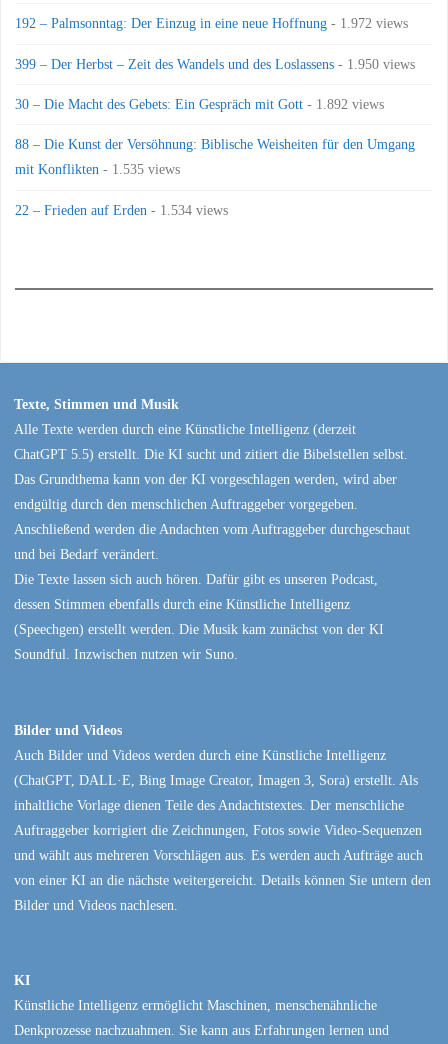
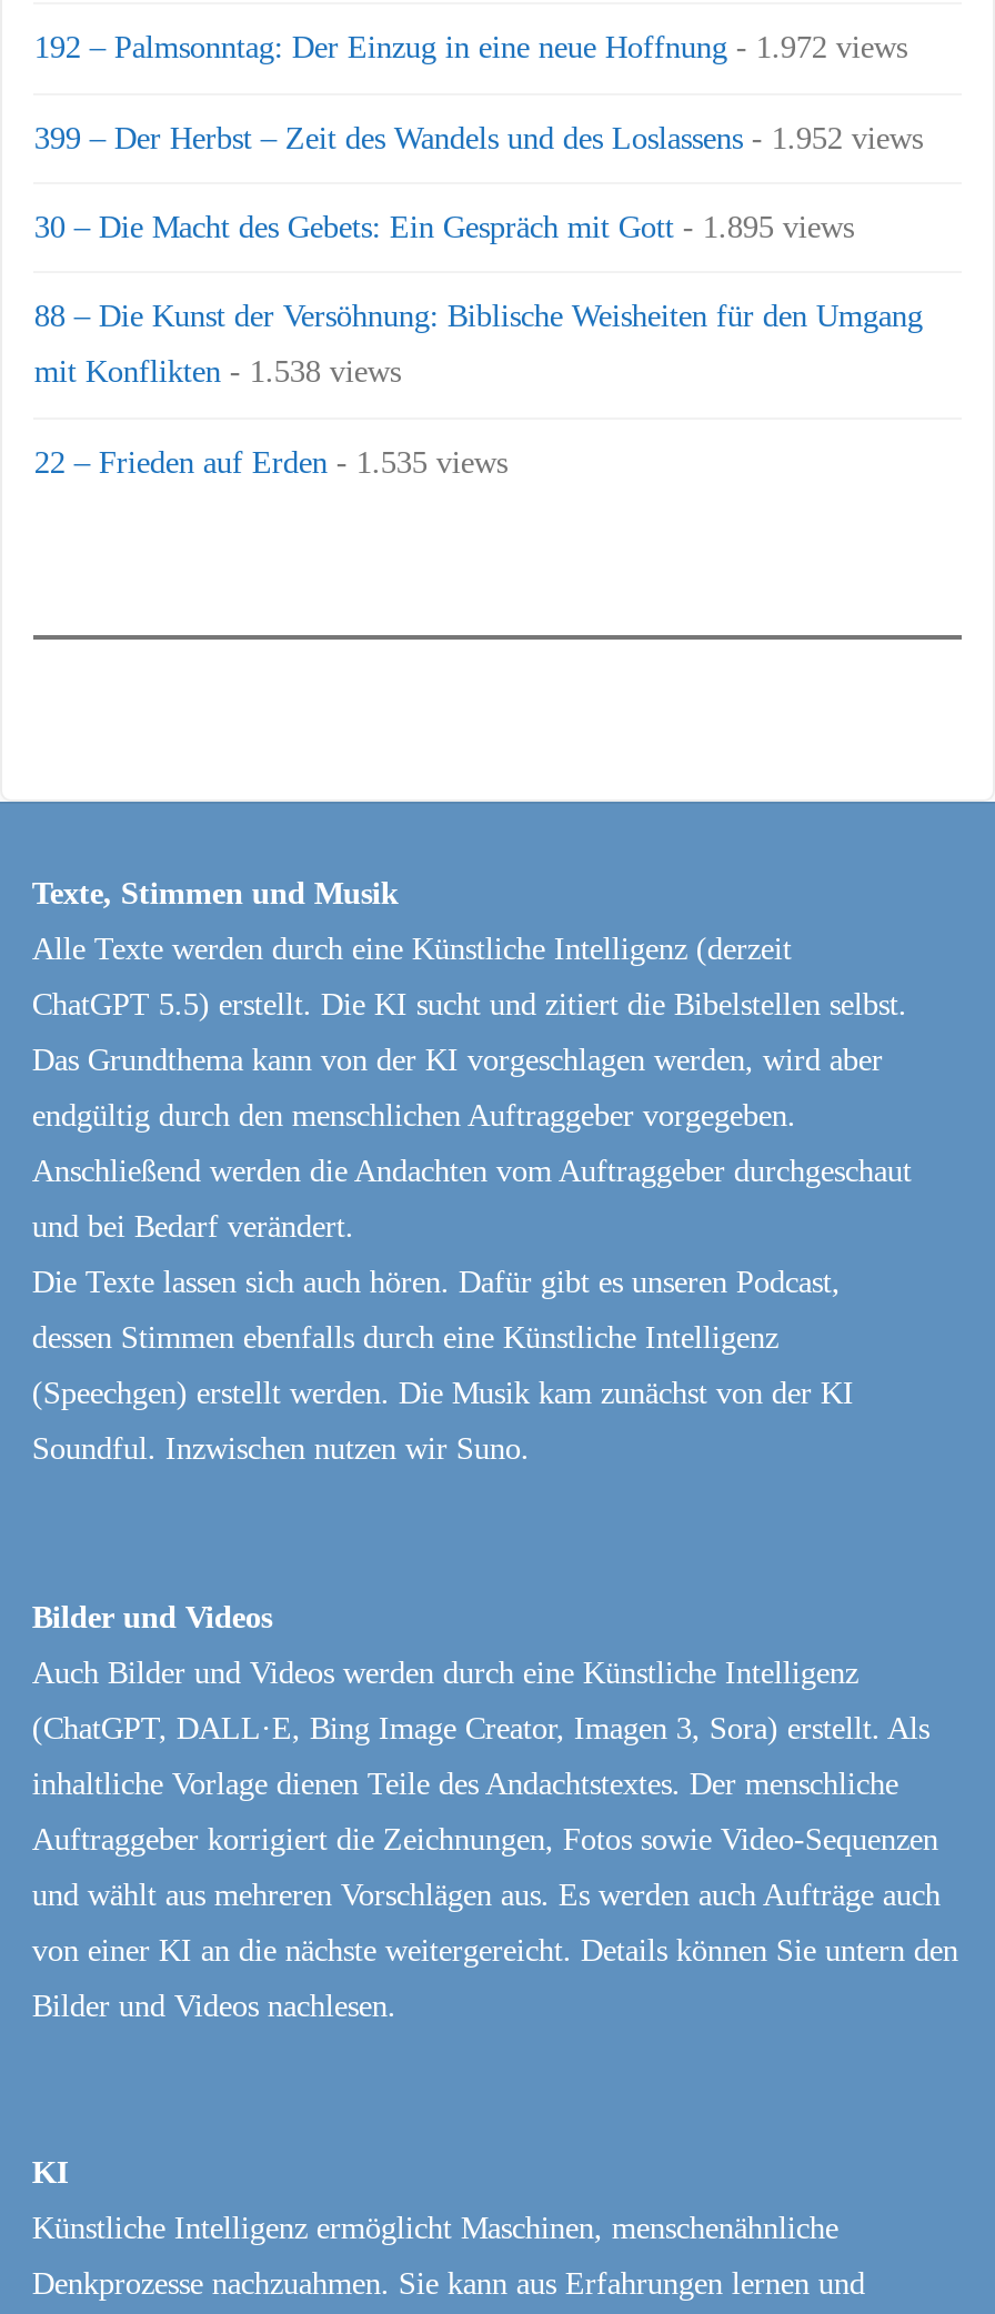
- 399 – Der Herbst – Zeit des Wandels und des Loslassens - 1.950 views
+ 399 – Der Herbst – Zeit des Wandels und des Loslassens - 1.952 views

- 30 – Die Macht des Gebets: Ein Gespräch mit Gott - 1.892 views
+ 30 – Die Macht des Gebets: Ein Gespräch mit Gott - 1.895 views

- mit Konflikten - 1.535 views
+ mit Konflikten - 1.538 views

- 22 – Frieden auf Erden - 1.534 views
+ 22 – Frieden auf Erden - 1.535 views
